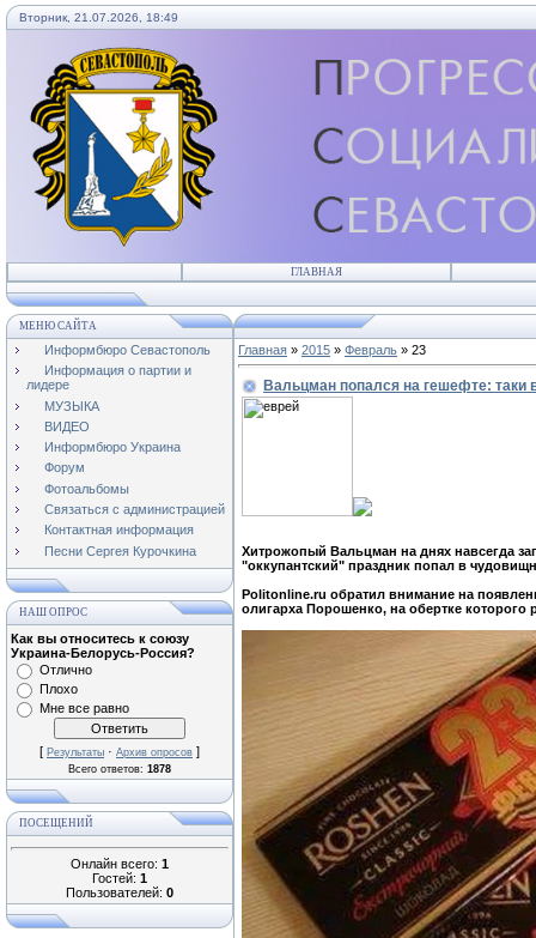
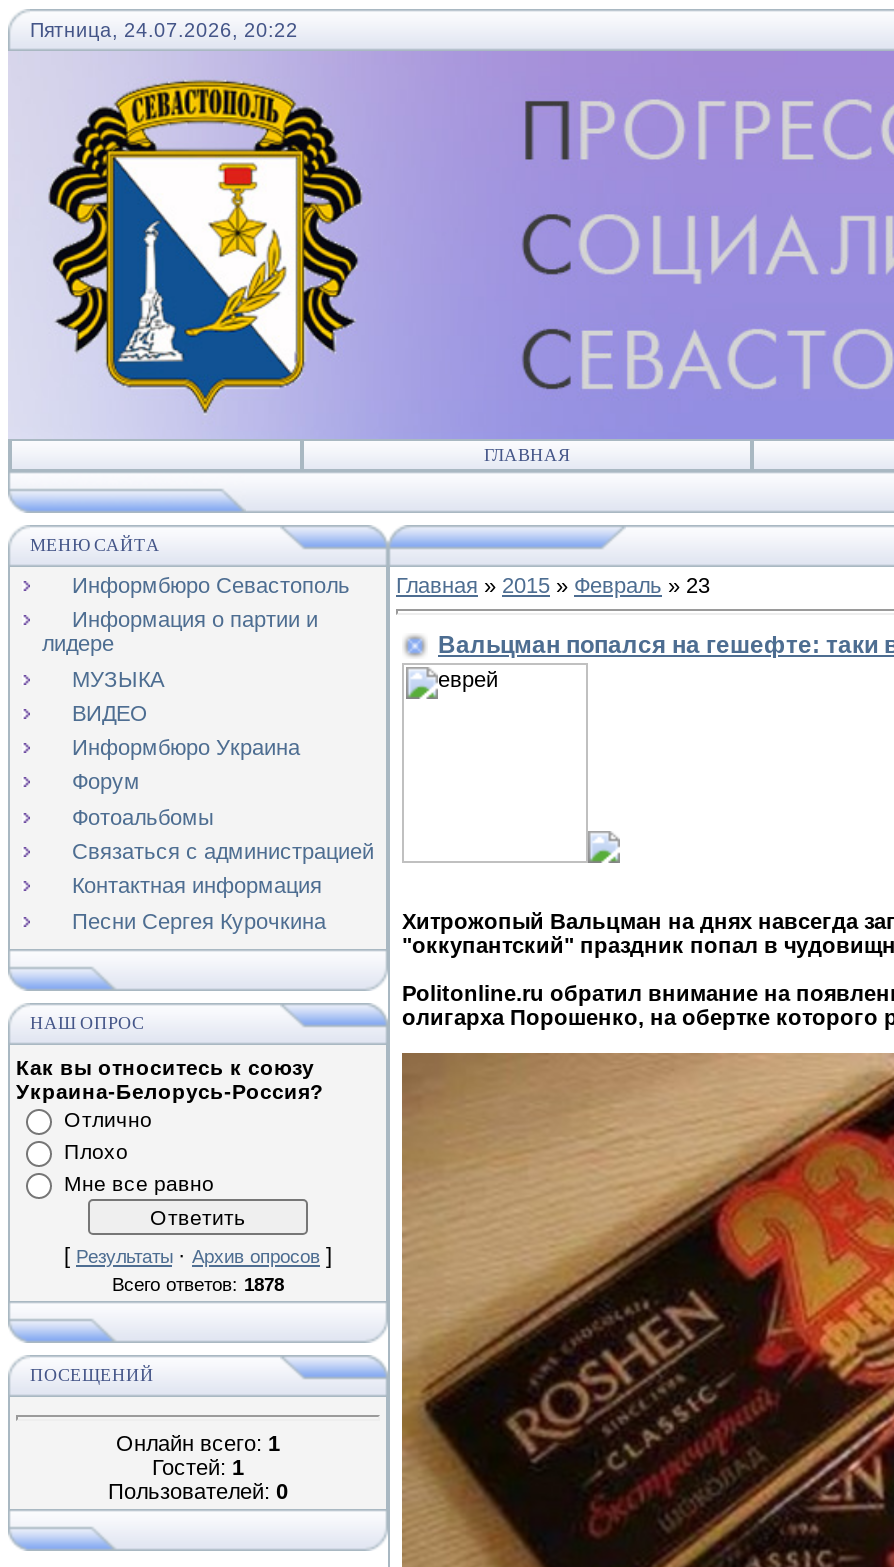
- Вторник, 21.07.2026, 18:49
+ Пятница, 24.07.2026, 20:22
